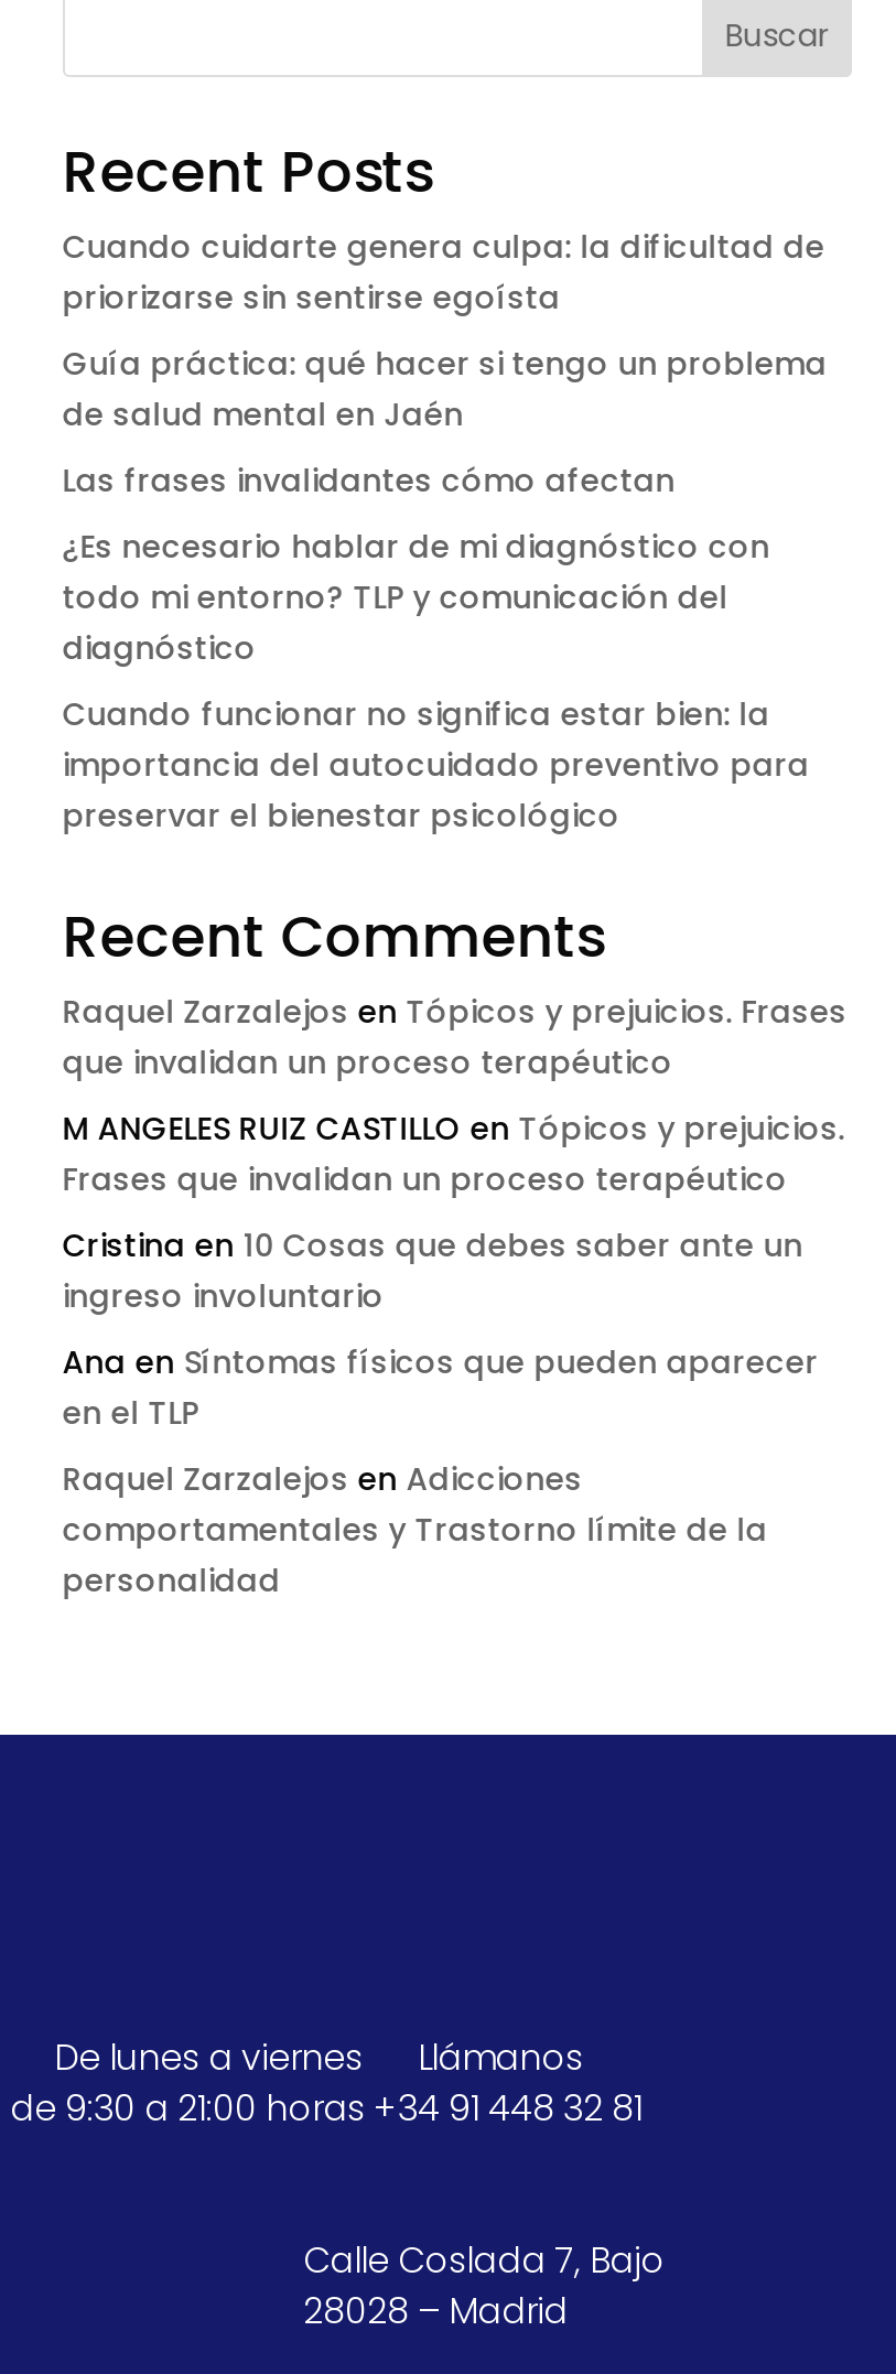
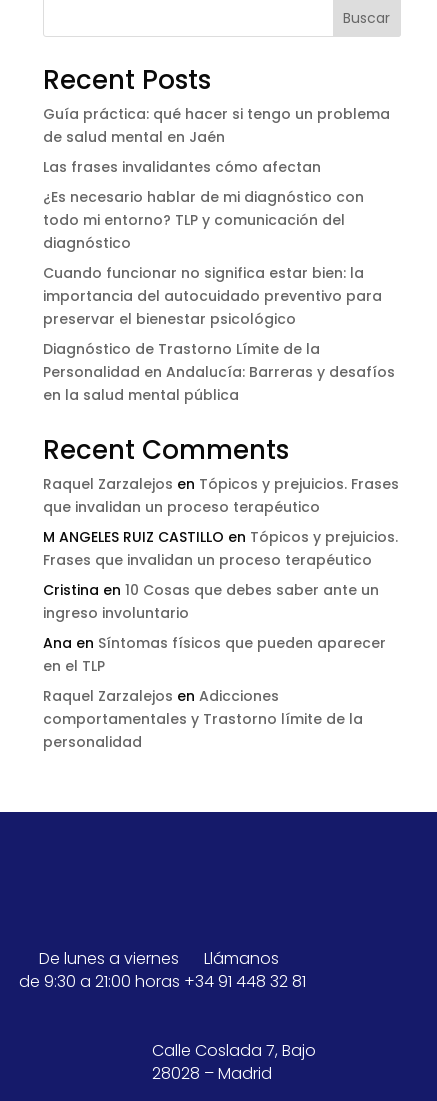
- Cuando cuidarte genera culpa: la dificultad de
- priorizarse sin sentirse egoísta

moved up: Guía práctica: qué hacer si tengo un problema | de salud mental en Jaén | Las frases invalidantes cómo afectan | ... | importancia del autocuidado preventivo para | preservar el bienestar psicológico

+ Diagnóstico de Trastorno Límite de la
+ Personalidad en Andalucía: Barreras y desafíos
+ en la salud mental pública
